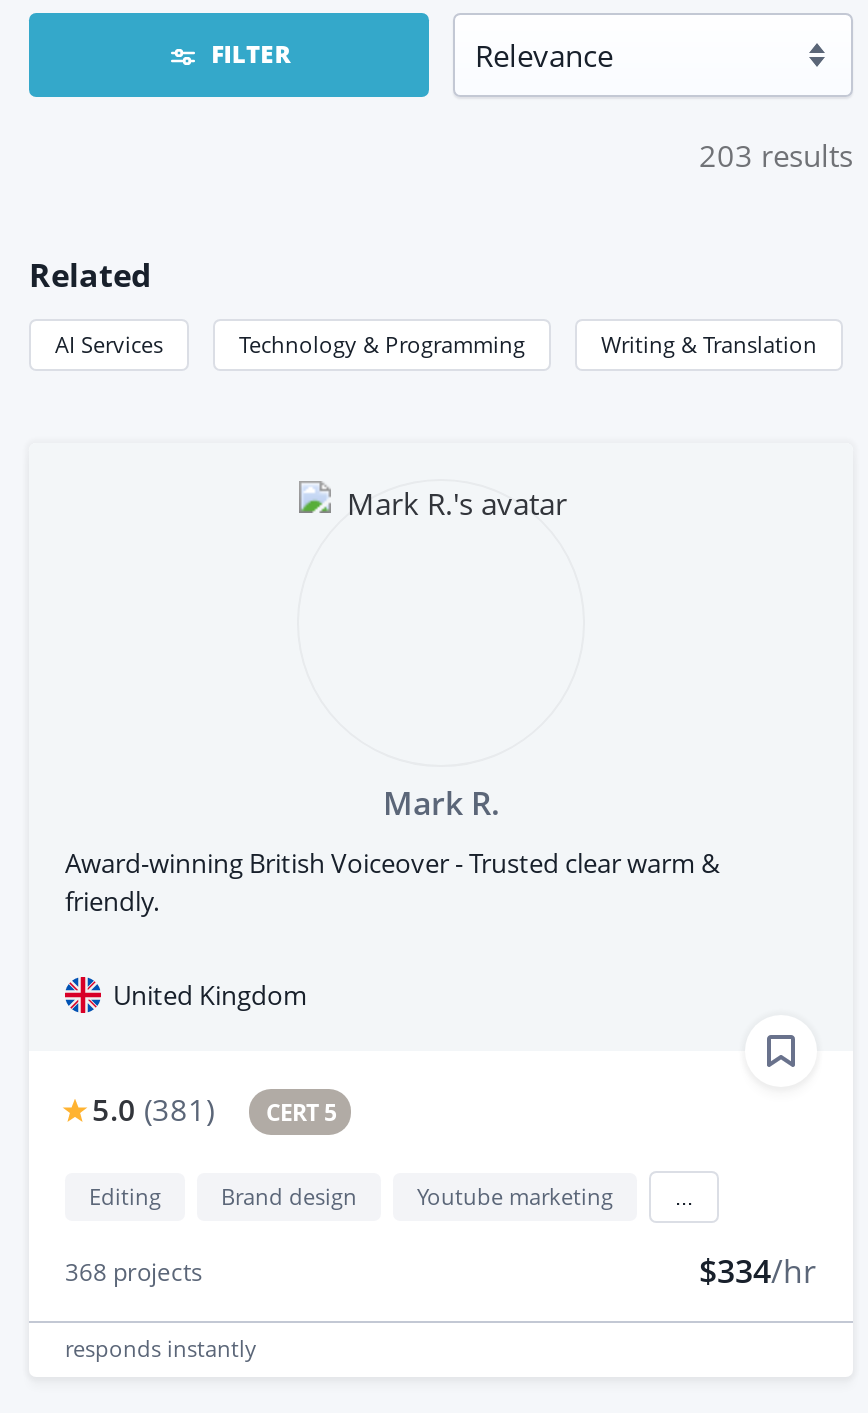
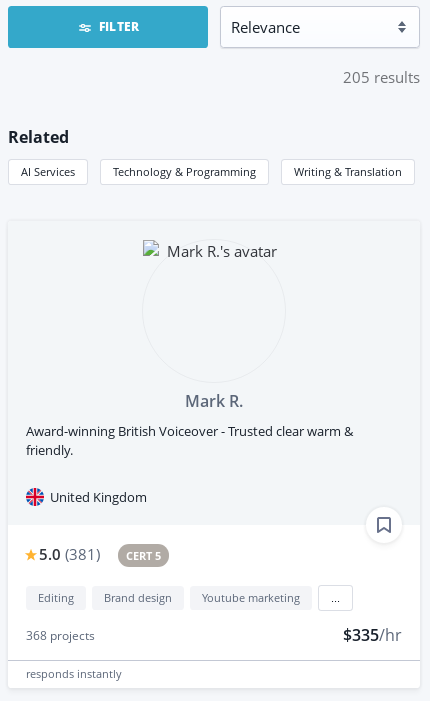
- 203 results
+ 205 results

- $334/hr
+ $335/hr
